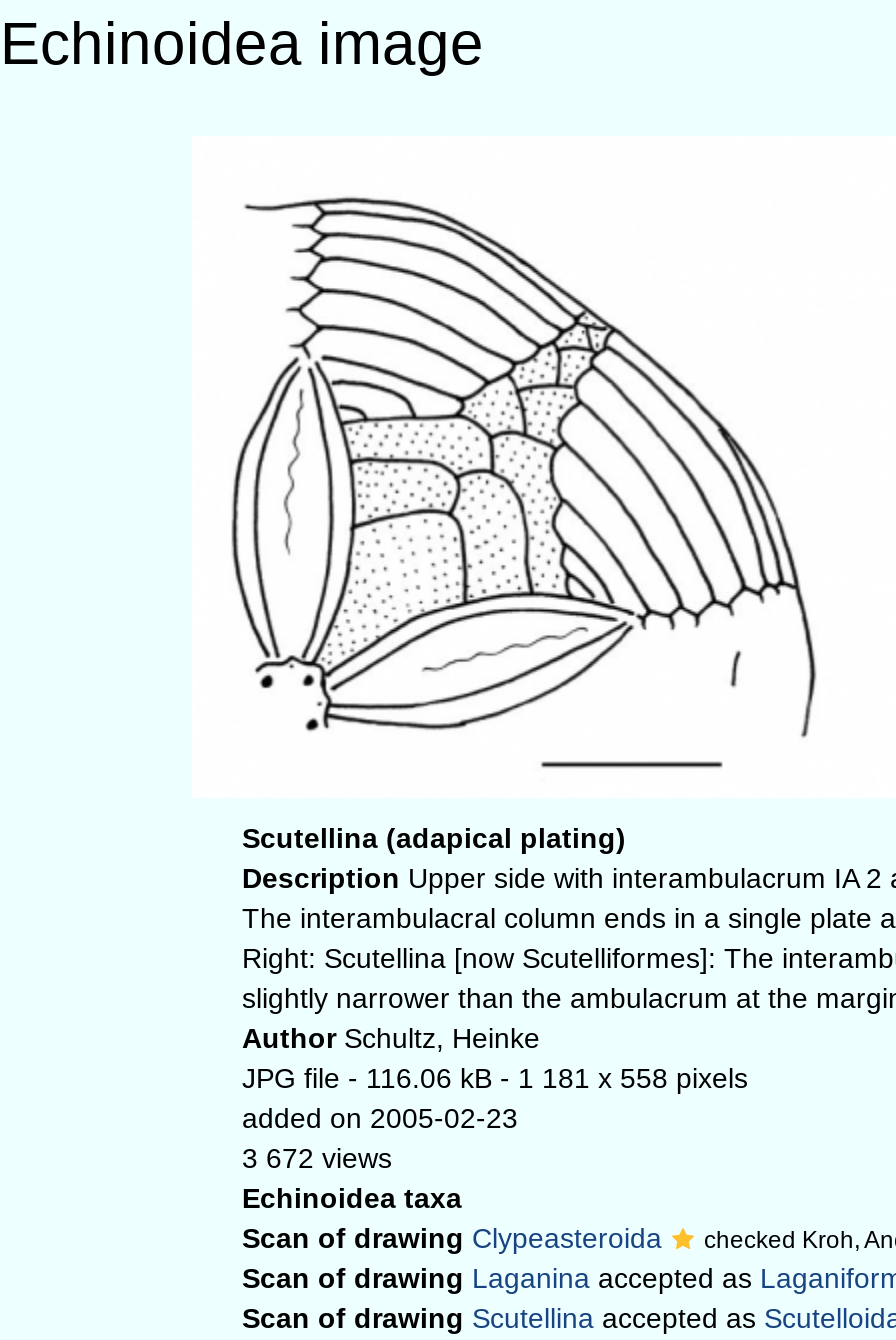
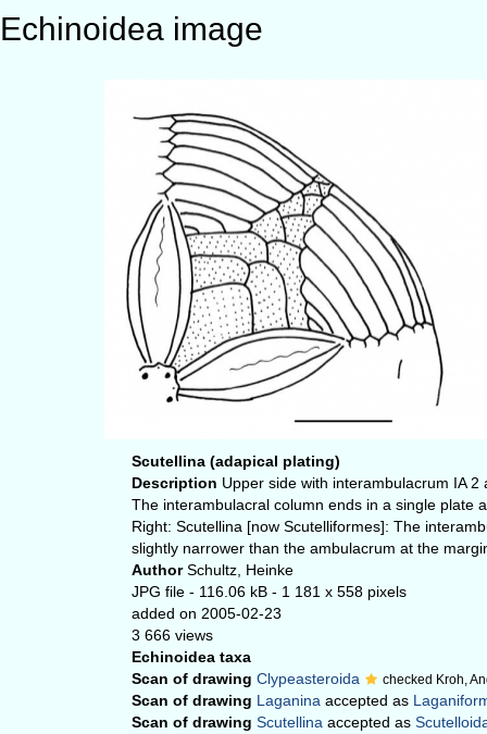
- 3 672 views
+ 3 666 views
